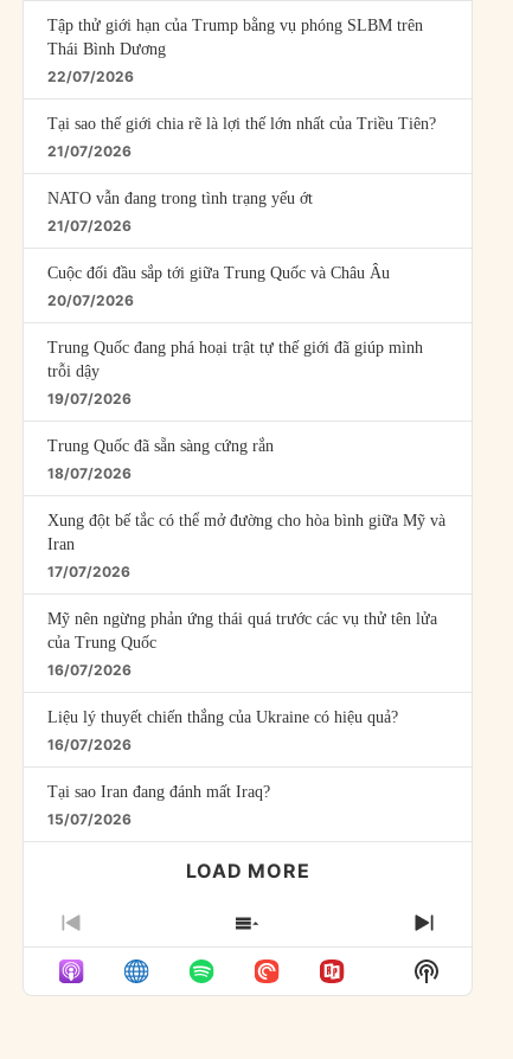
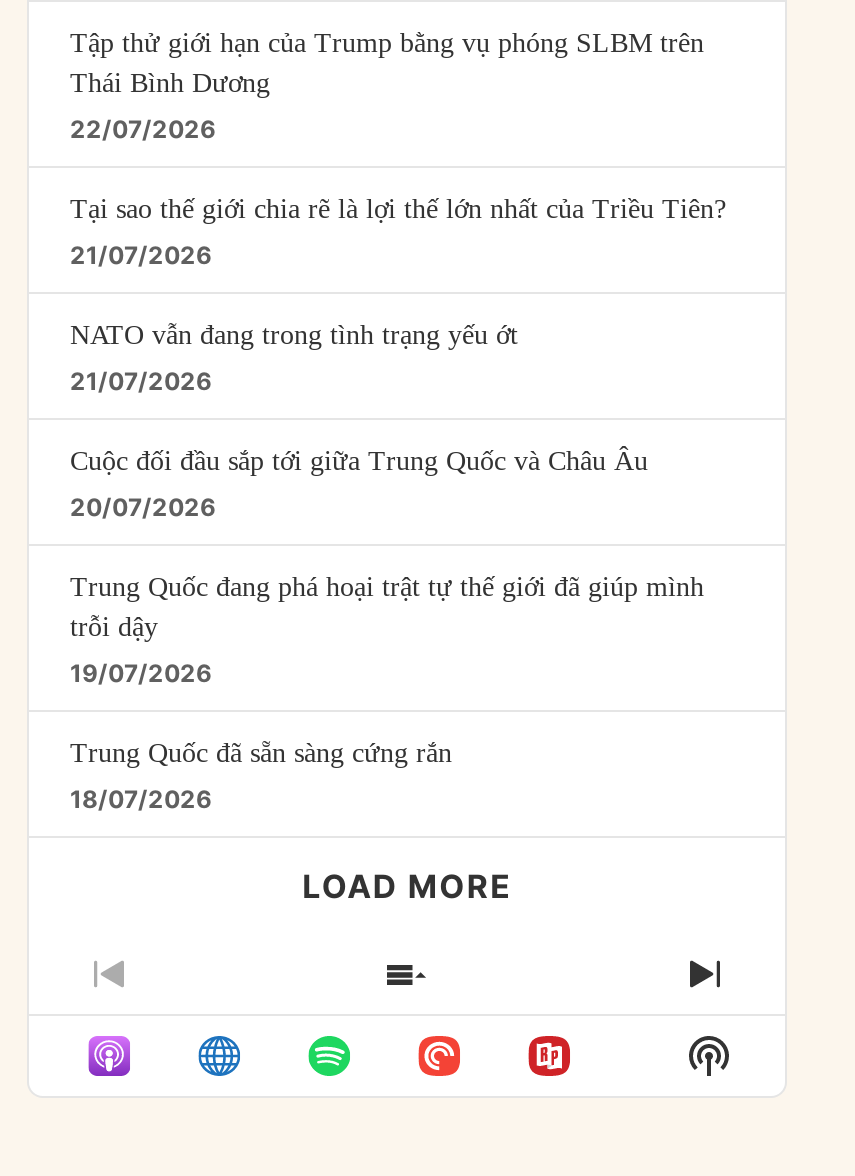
- Xung đột bế tắc có thể mở đường cho hòa bình giữa Mỹ và
- Iran
- 17/07/2026
- Mỹ nên ngừng phản ứng thái quá trước các vụ thử tên lửa
- của Trung Quốc
- 16/07/2026
- Liệu lý thuyết chiến thắng của Ukraine có hiệu quả?
- 16/07/2026
- Tại sao Iran đang đánh mất Iraq?
- 15/07/2026
